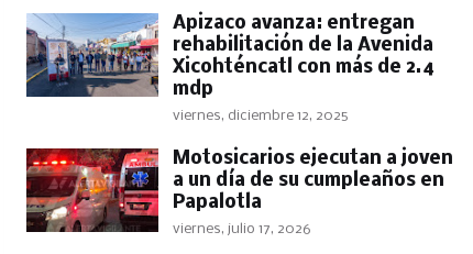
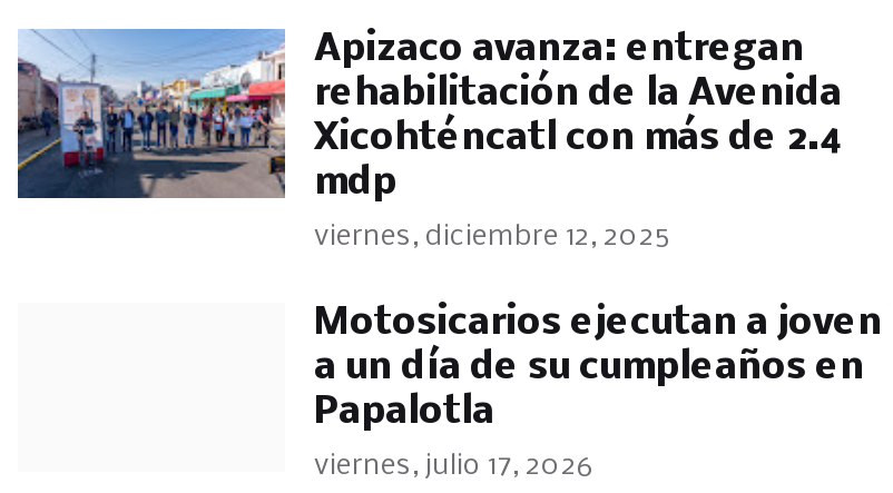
- [image]
